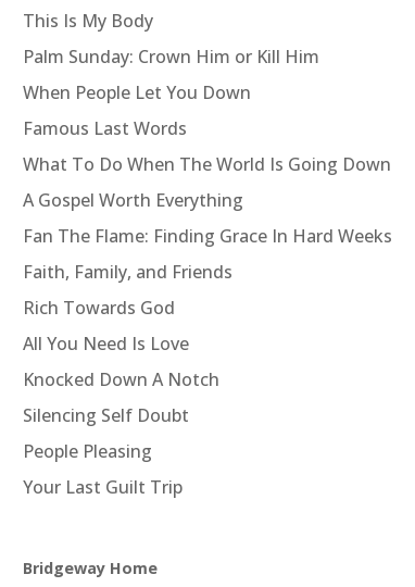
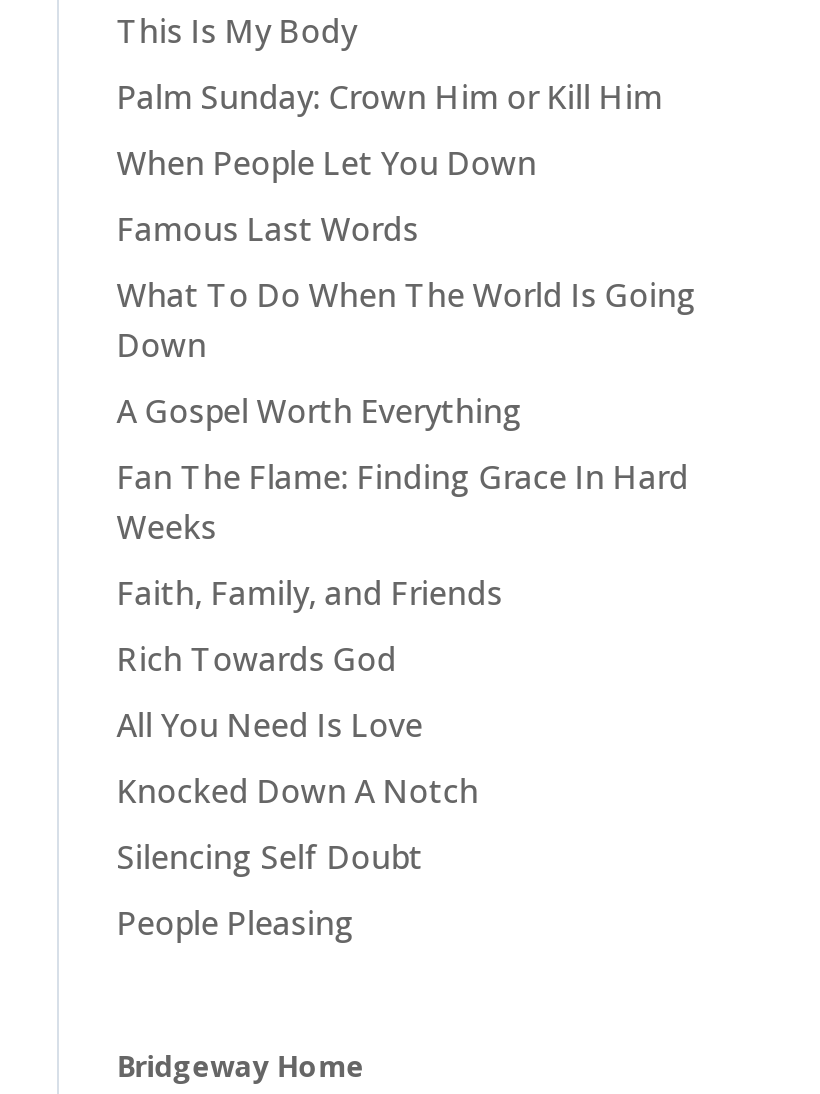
moved down: Faith, Family, and Friends | Rich Towards God | All You Need Is Love | Knocked Down A Notch | Silencing Self Doubt | People Pleasing

- Your Last Guilt Trip
